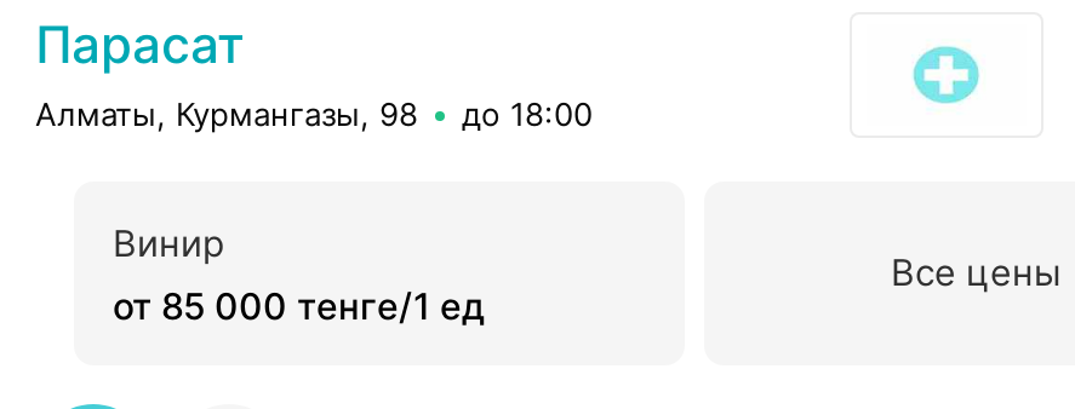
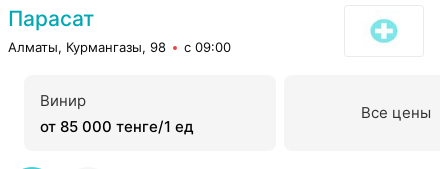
- Алматы, Курмангазы, 98 до 18:00
+ Алматы, Курмангазы, 98 с 09:00
